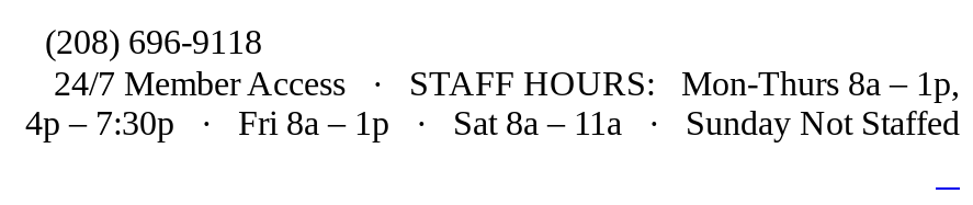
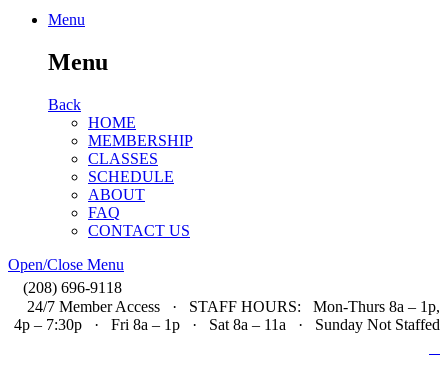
+ Menu
+ Menu
+ Back
+ HOME
+ MEMBERSHIP
+ CLASSES
+ SCHEDULE
+ ABOUT
+ FAQ
+ CONTACT US
+ Open/Close Menu
